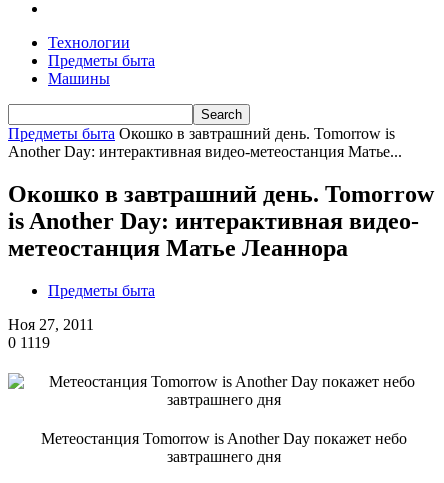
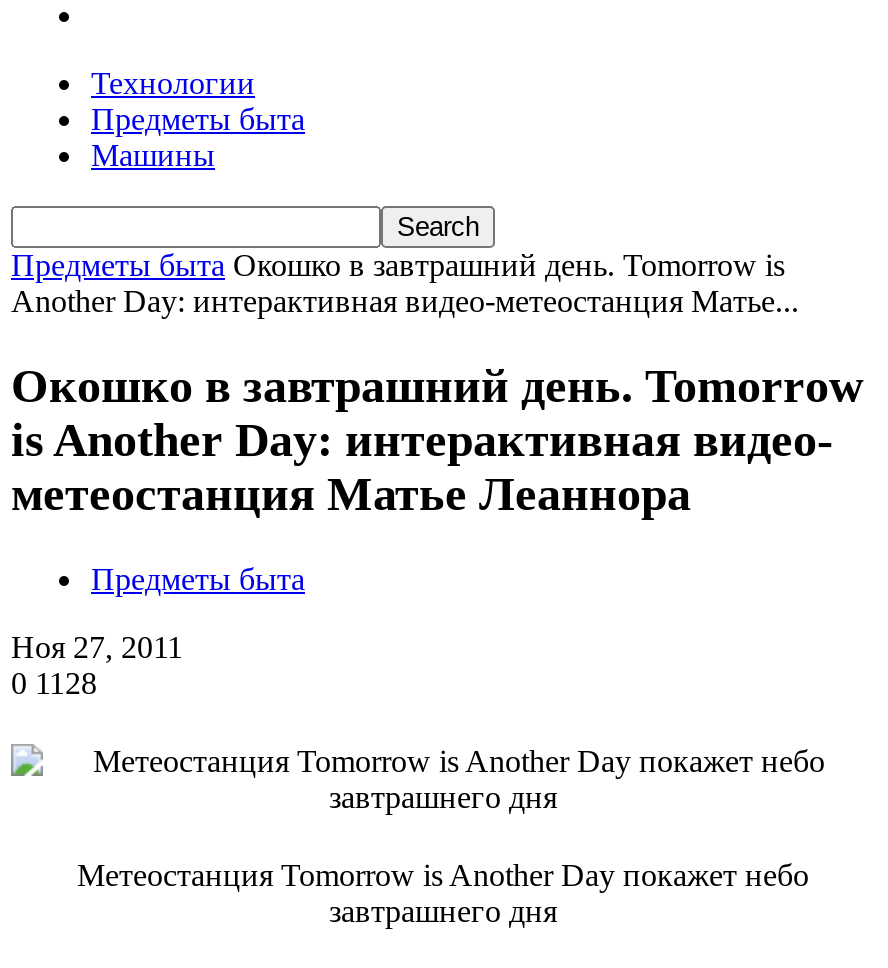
- 0 1119
+ 0 1128
